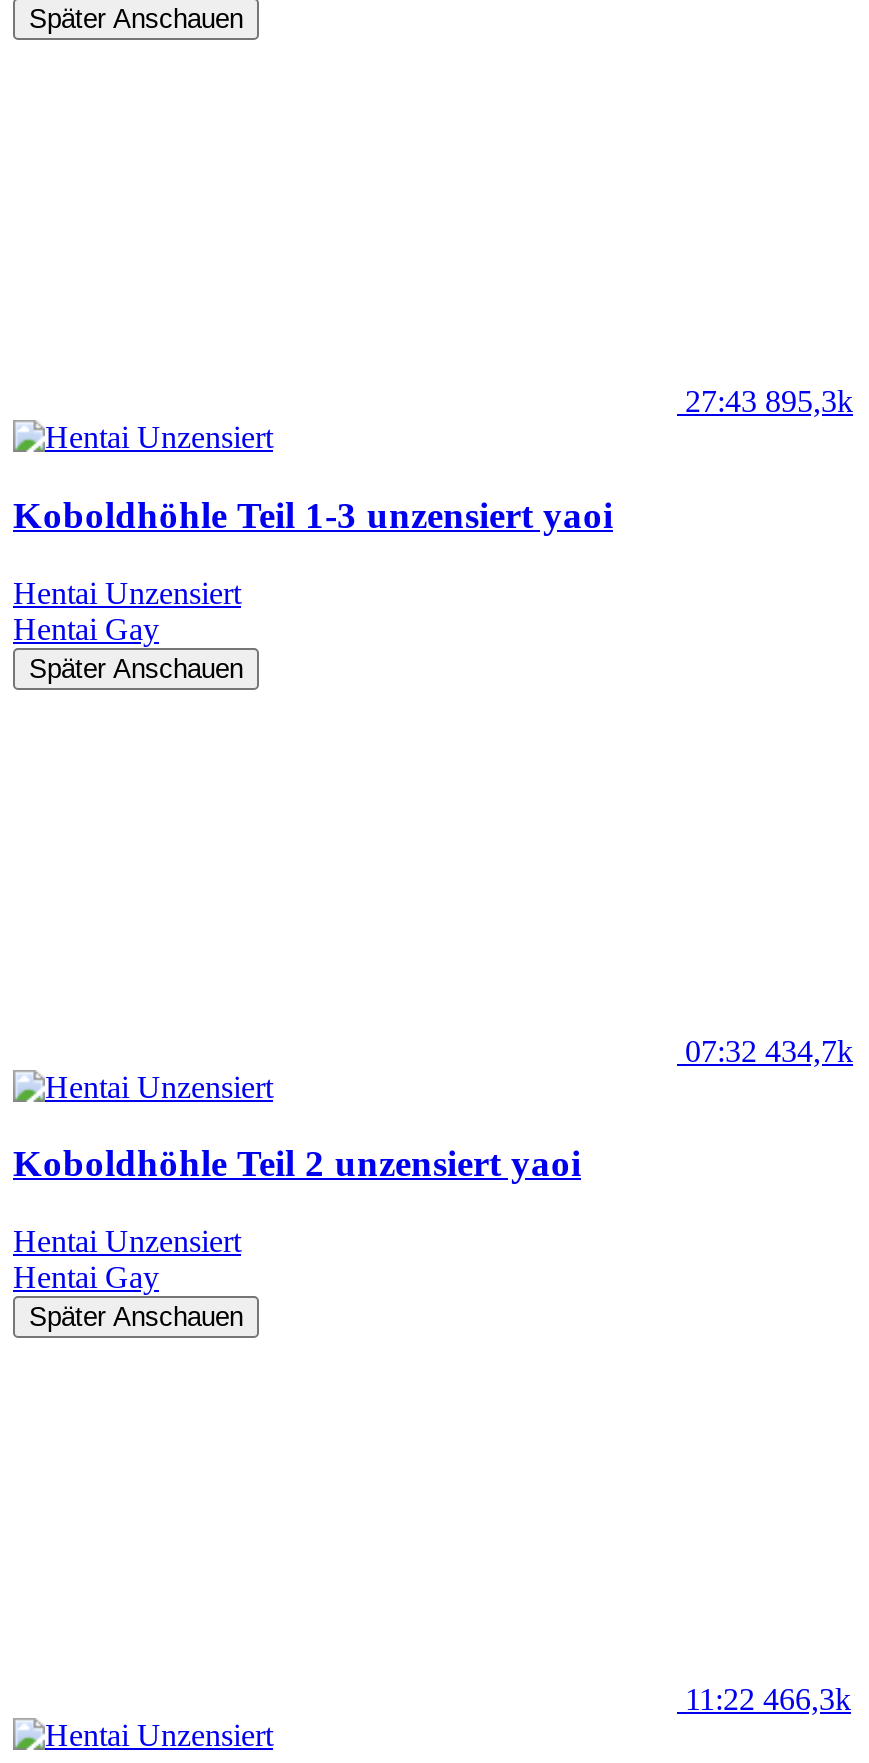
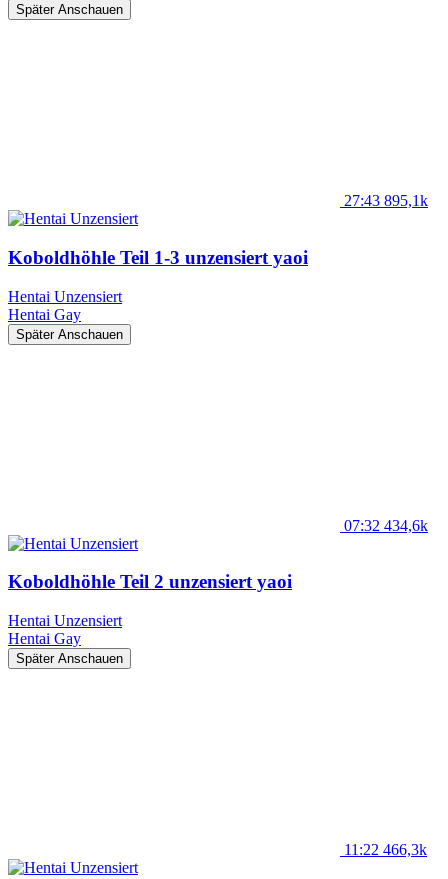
- 27:43 895,3k
+ 27:43 895,1k

- 07:32 434,7k
+ 07:32 434,6k
